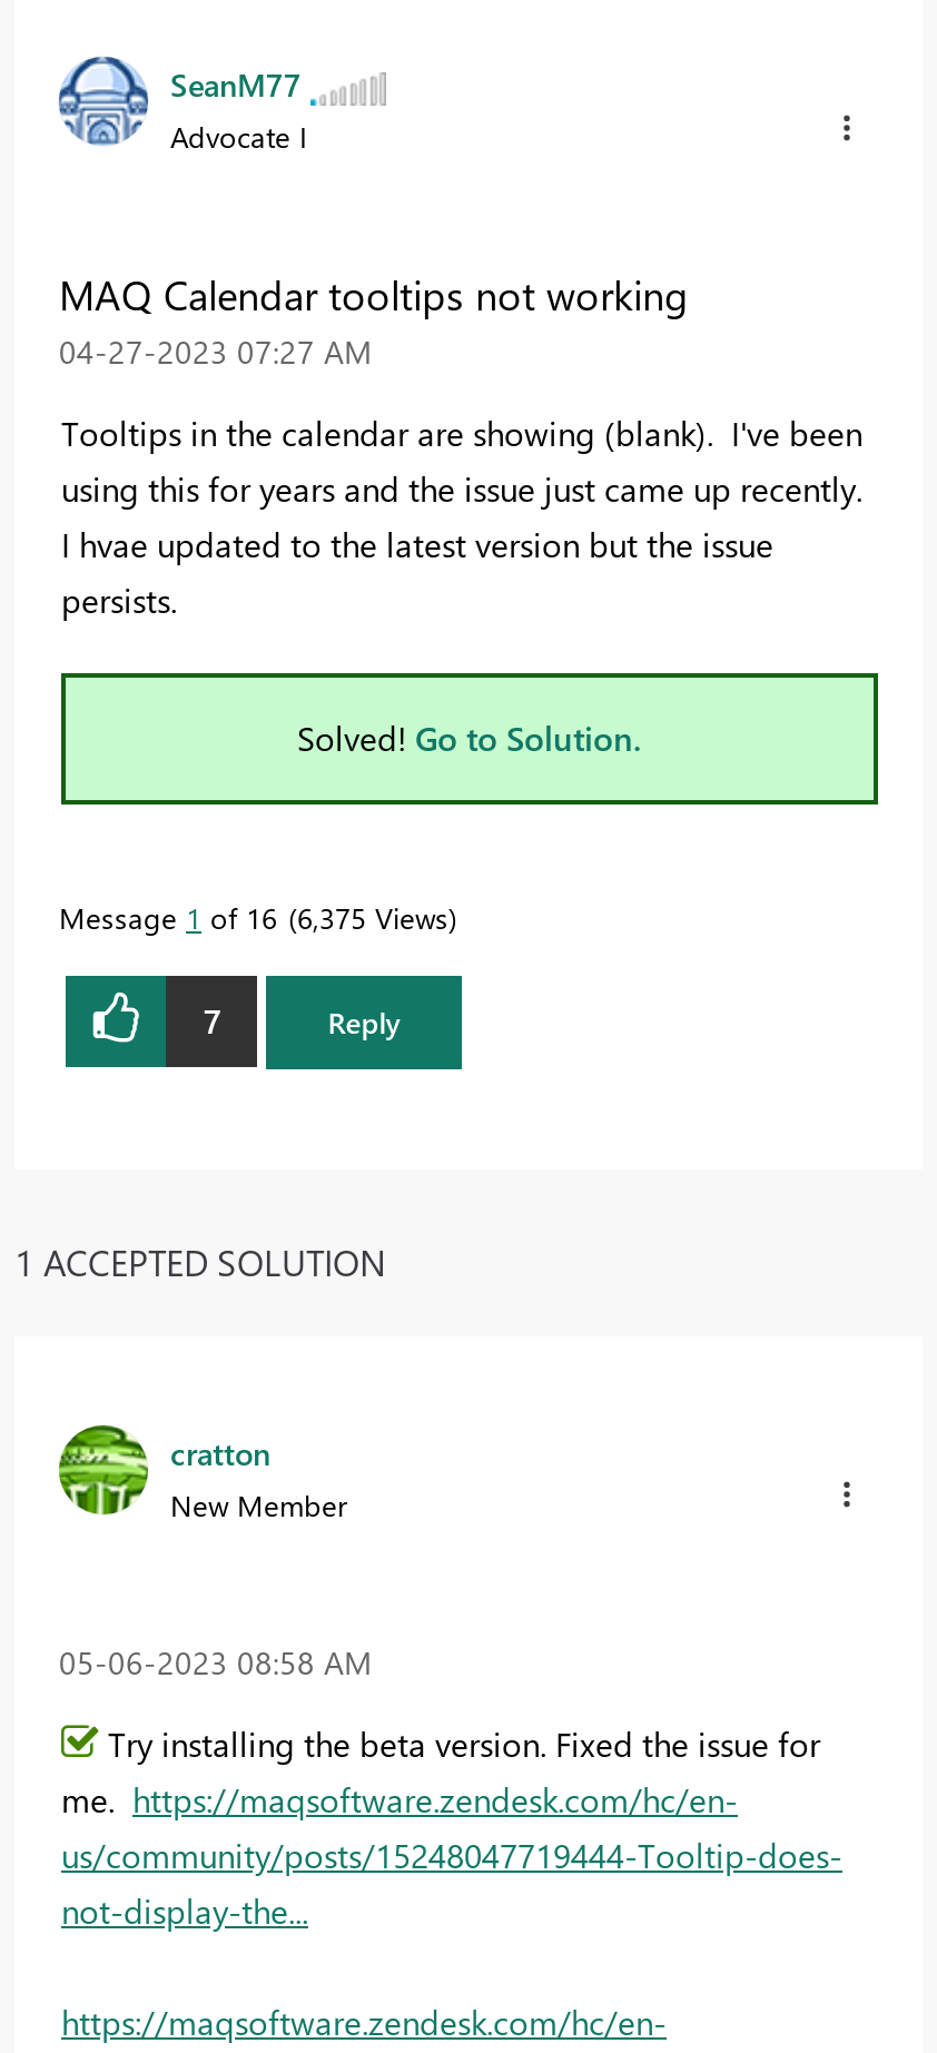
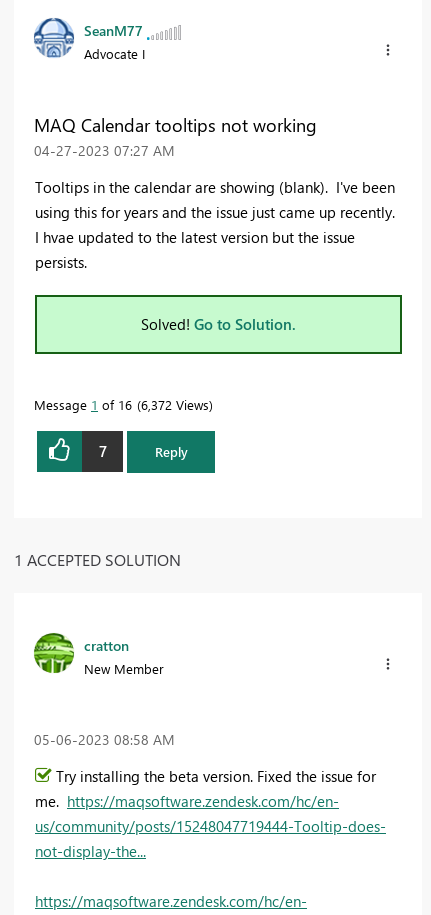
- Message 1 of 16 6,375 Views
+ Message 1 of 16 6,372 Views
